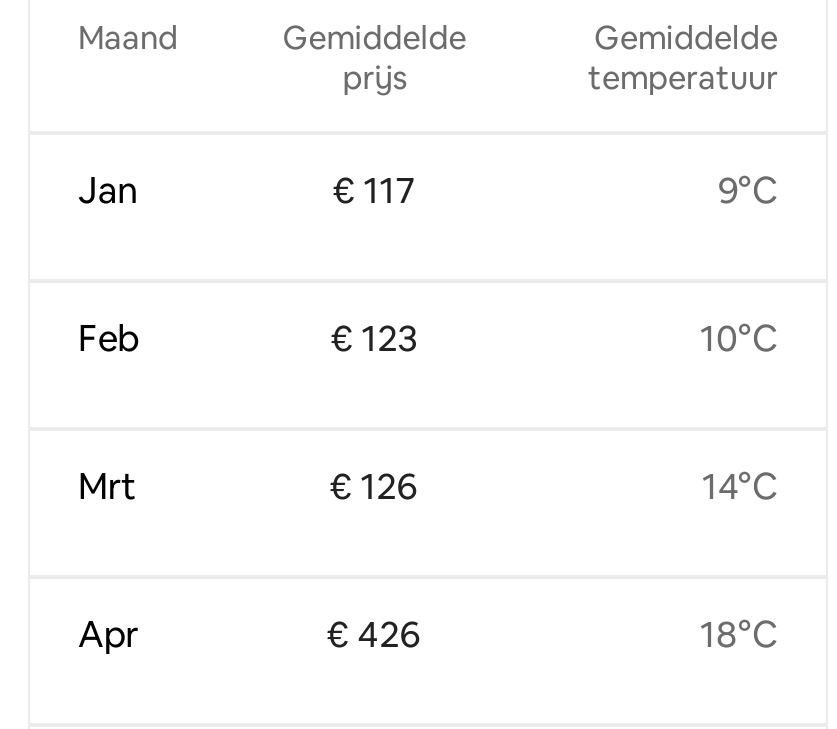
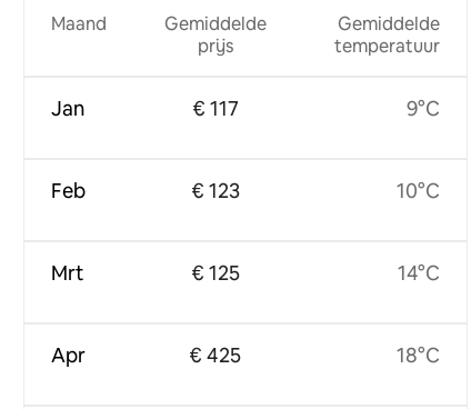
- € 126
+ € 125

- € 426
+ € 425
